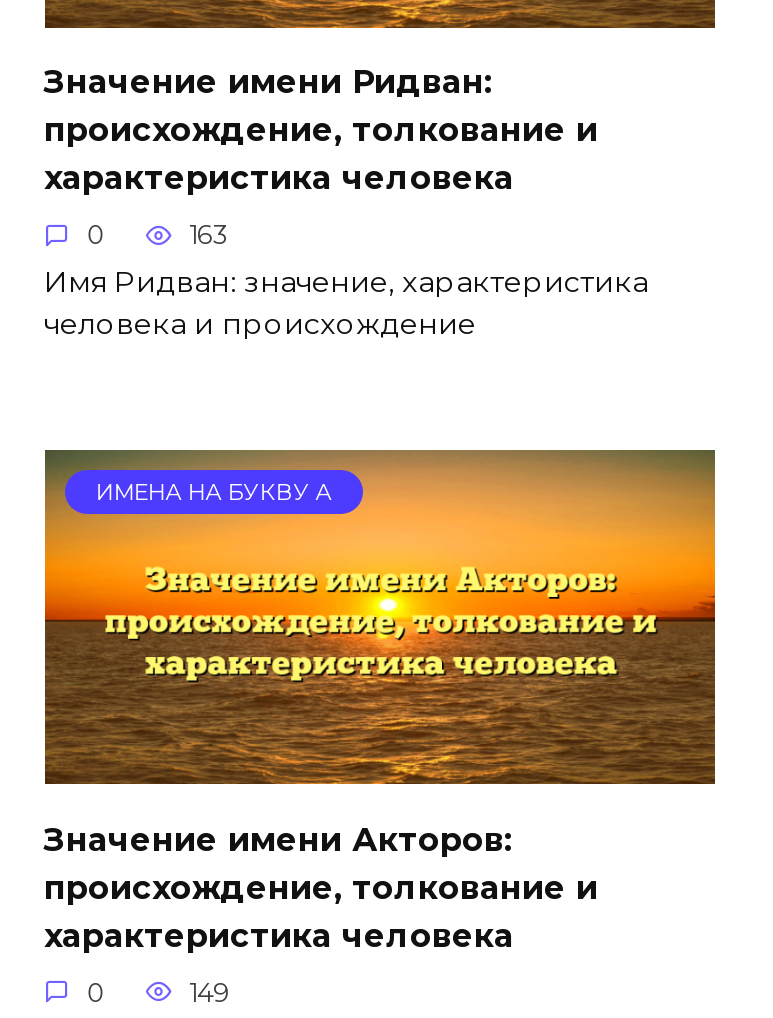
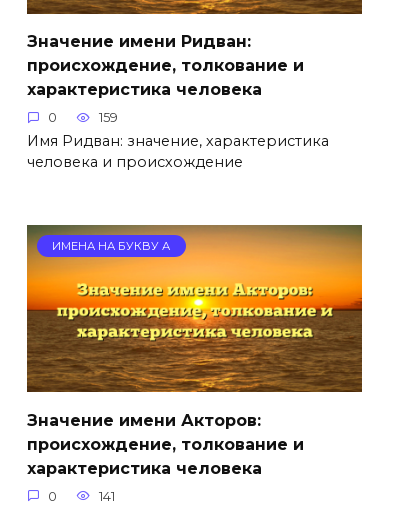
- 163
+ 159

- 149
+ 141
